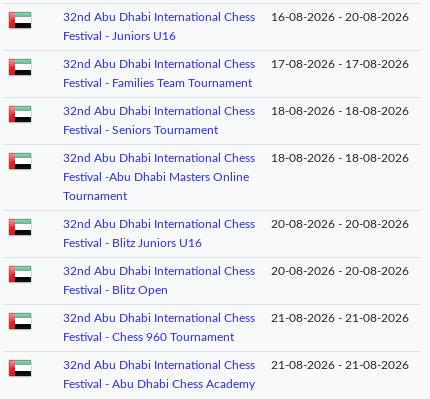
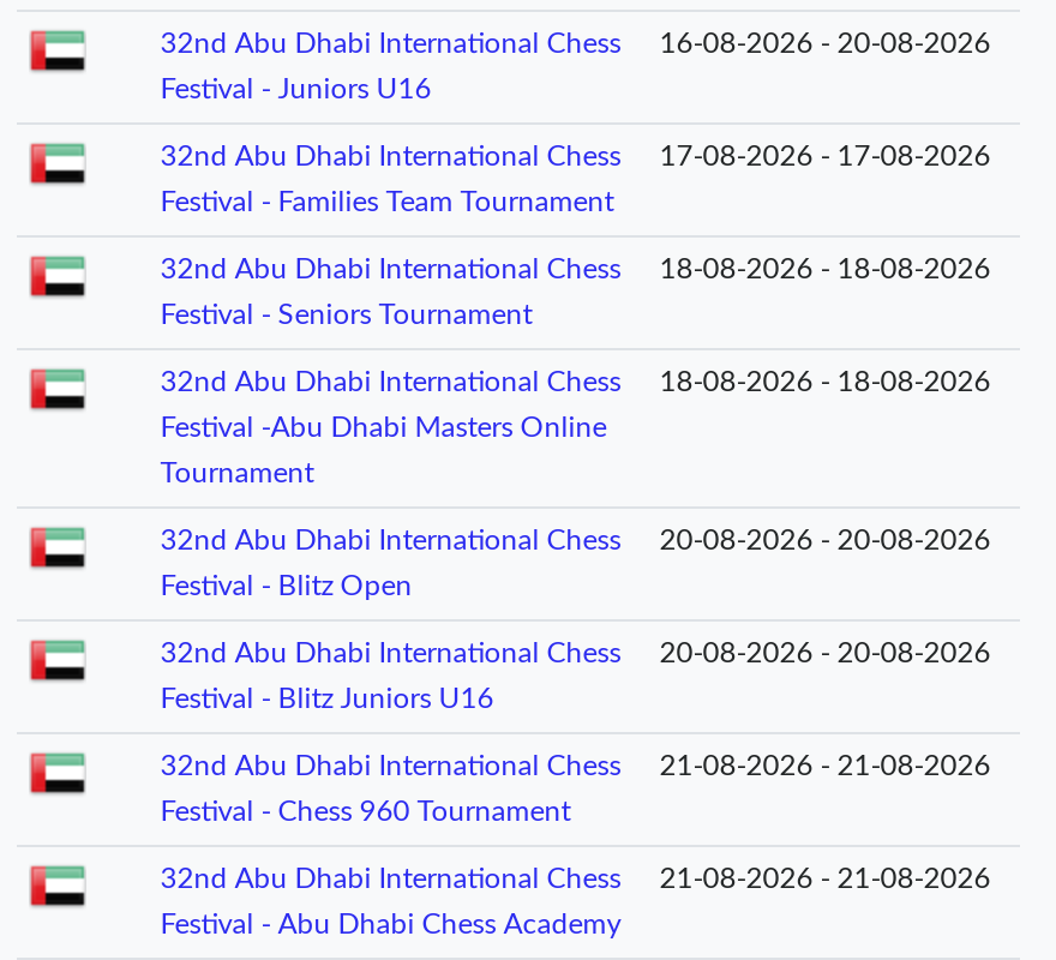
moved down: Festival - Blitz Juniors U16

moved up: Festival - Blitz Open
